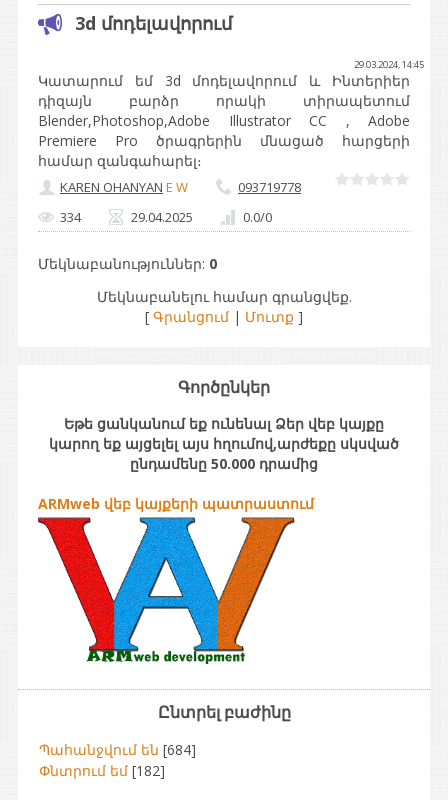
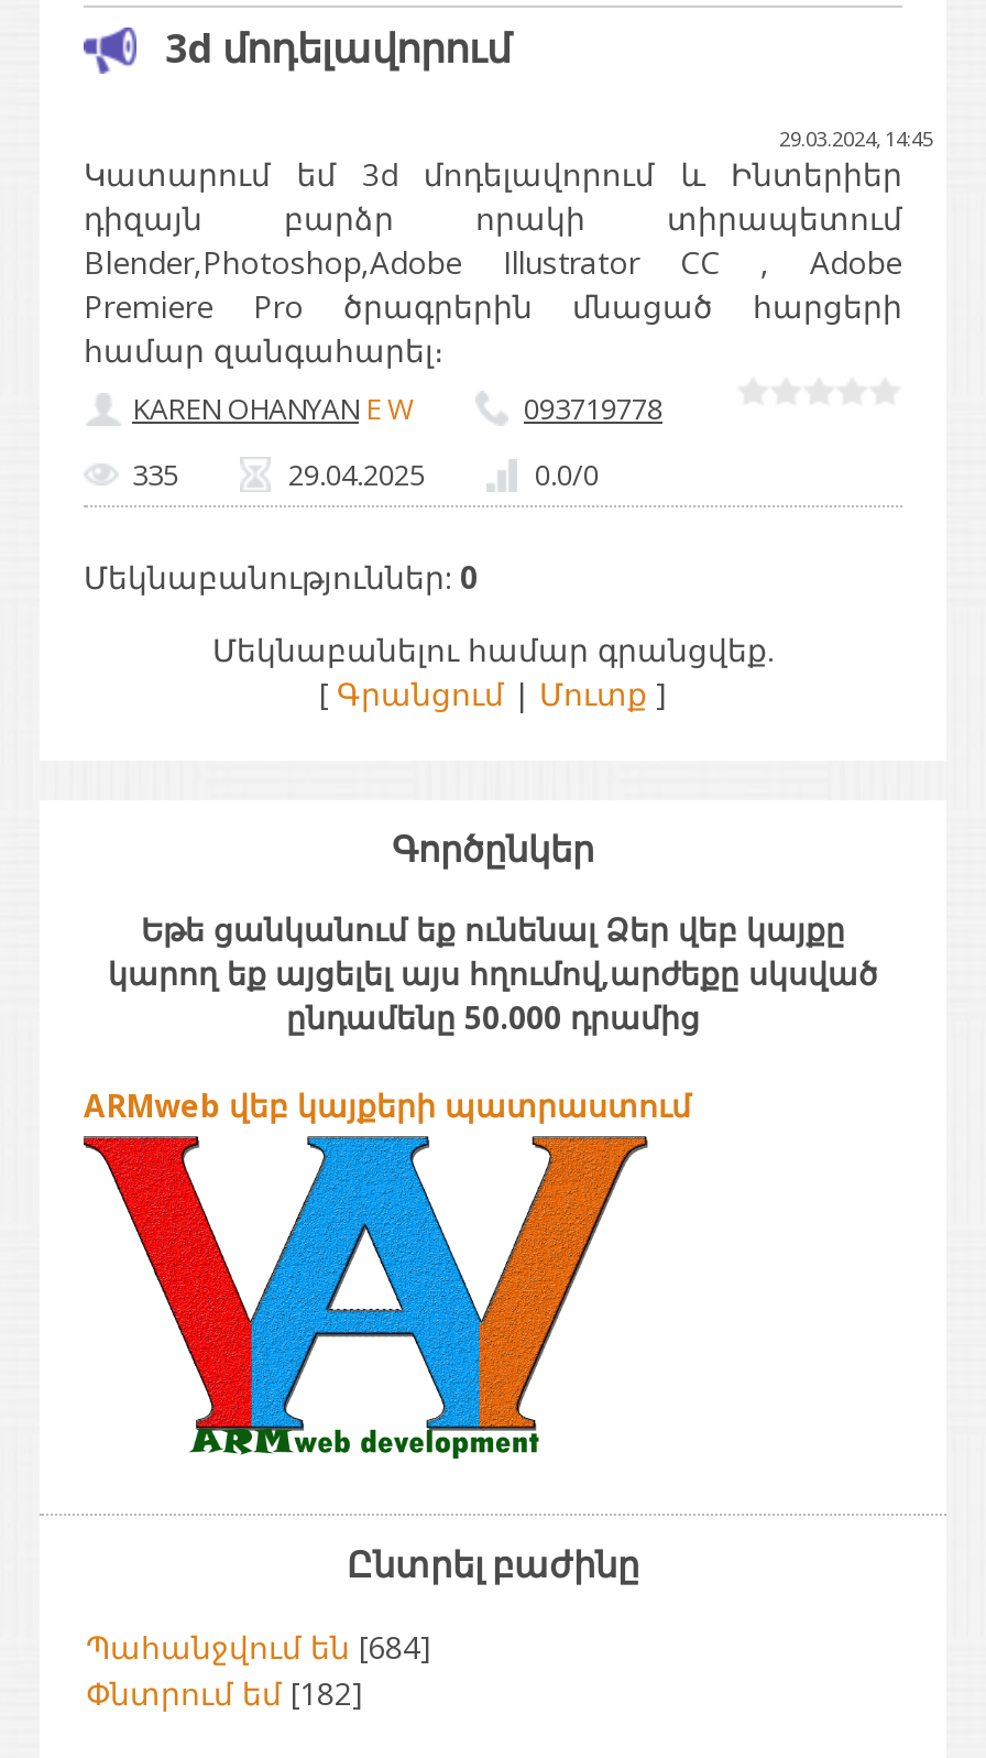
- 334
+ 335
